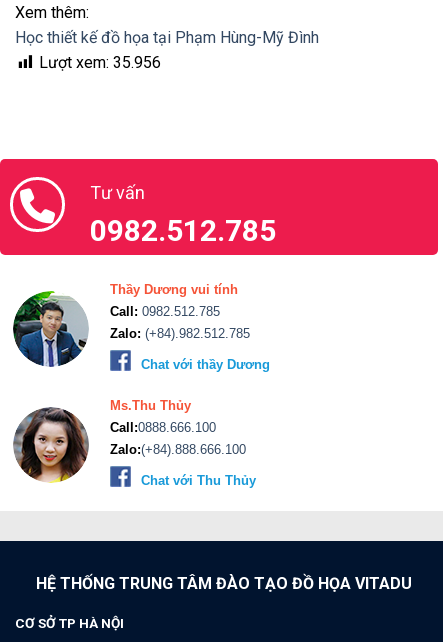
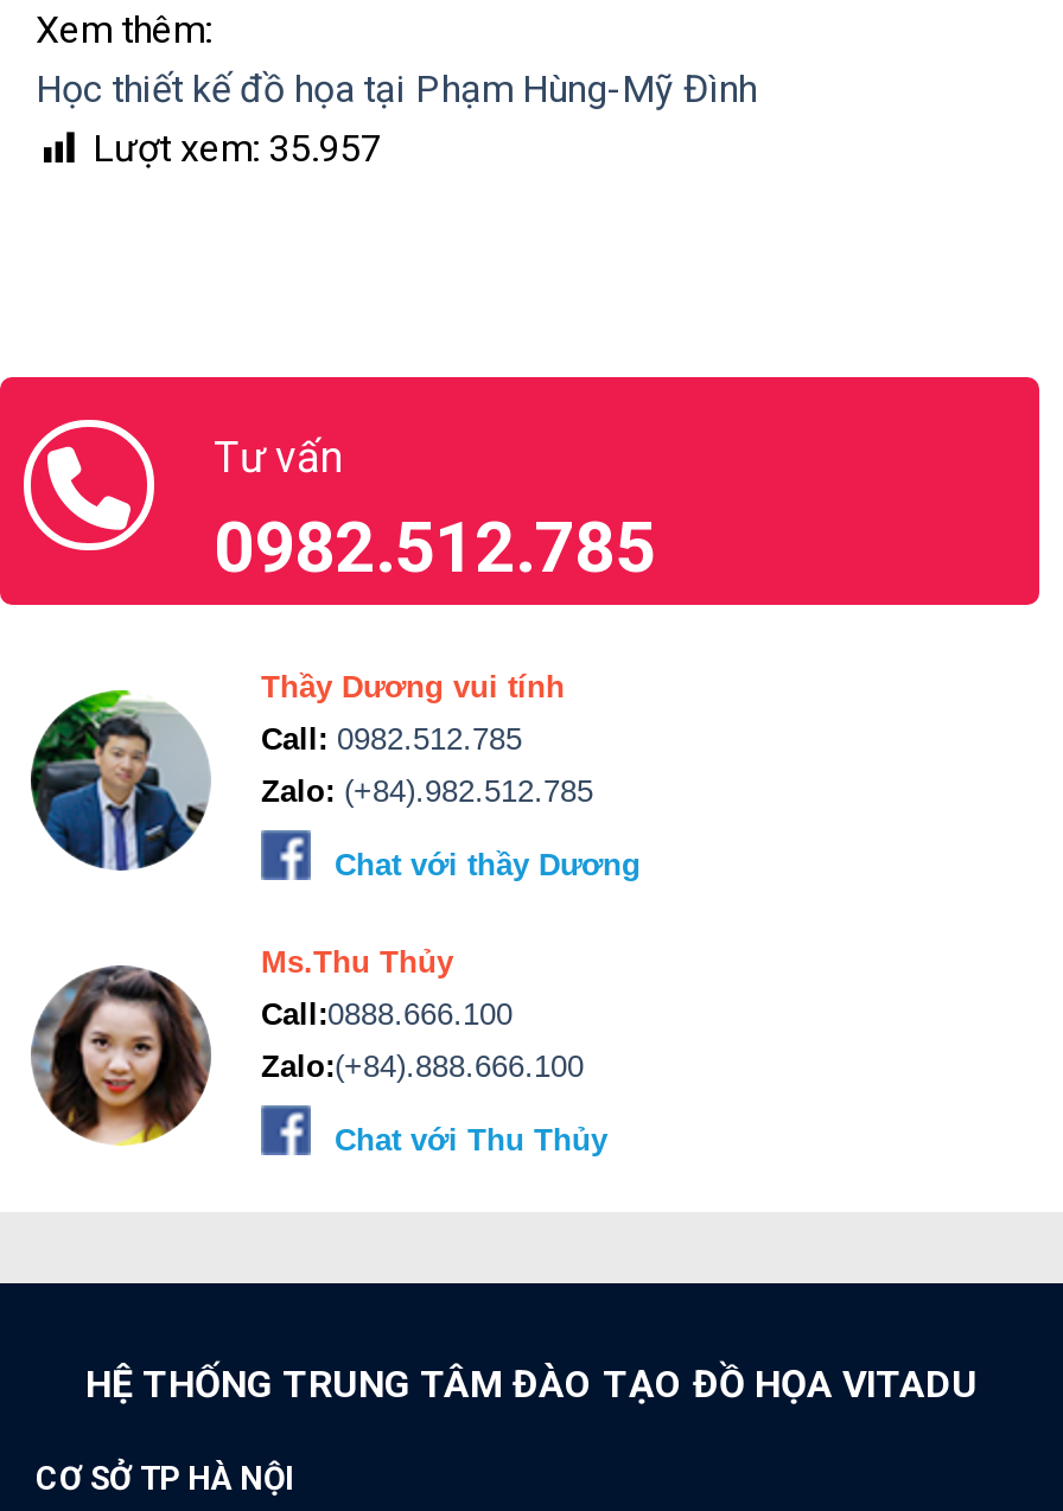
- Lượt xem: 35.956
+ Lượt xem: 35.957
